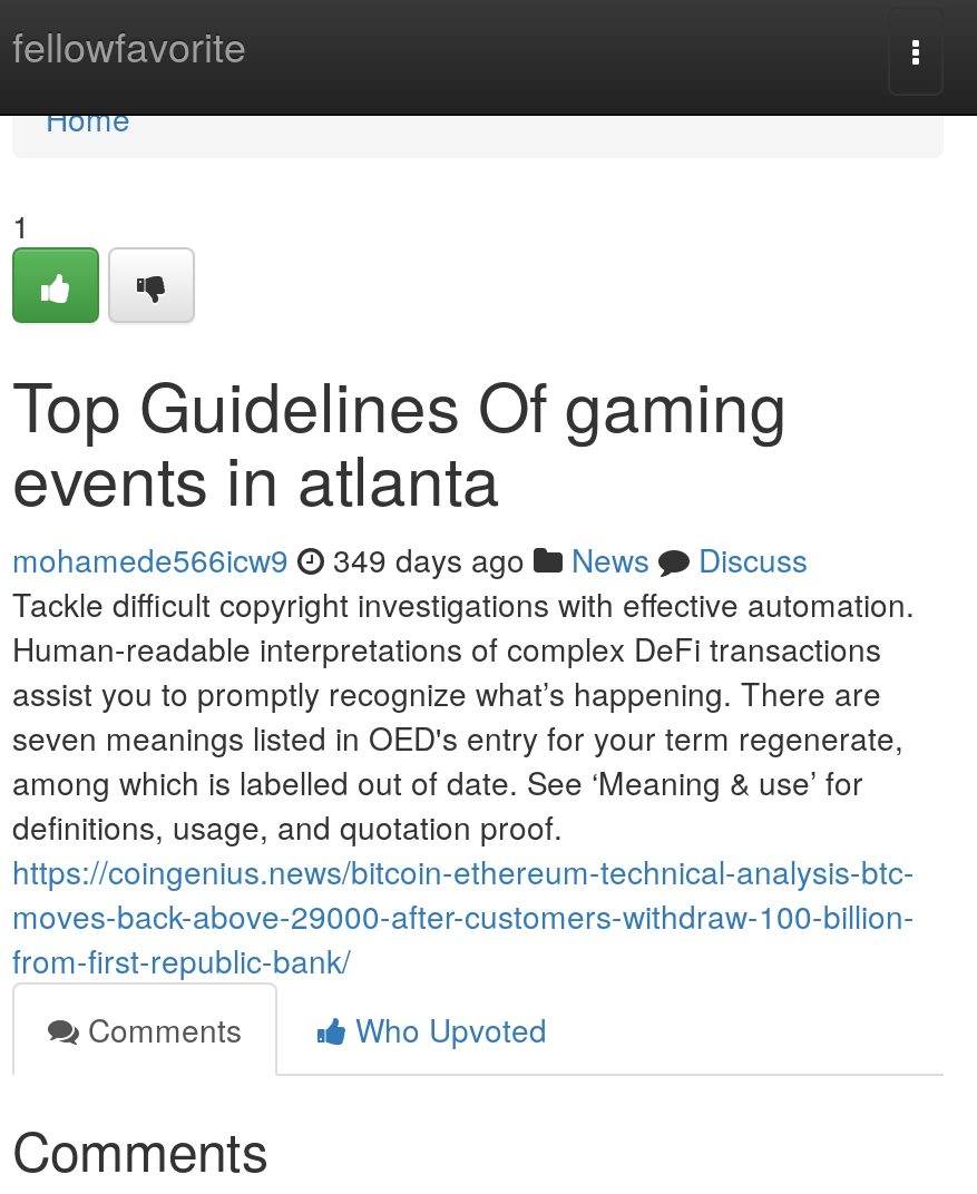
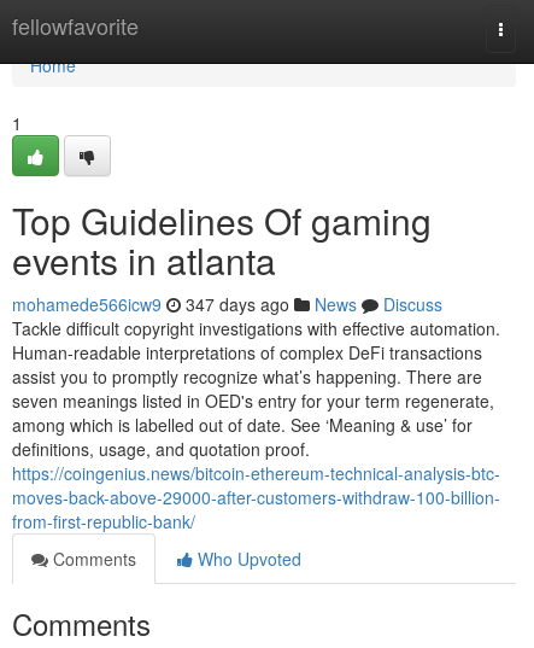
- mohamede566icw9 349 days ago News Discuss
+ mohamede566icw9 347 days ago News Discuss
